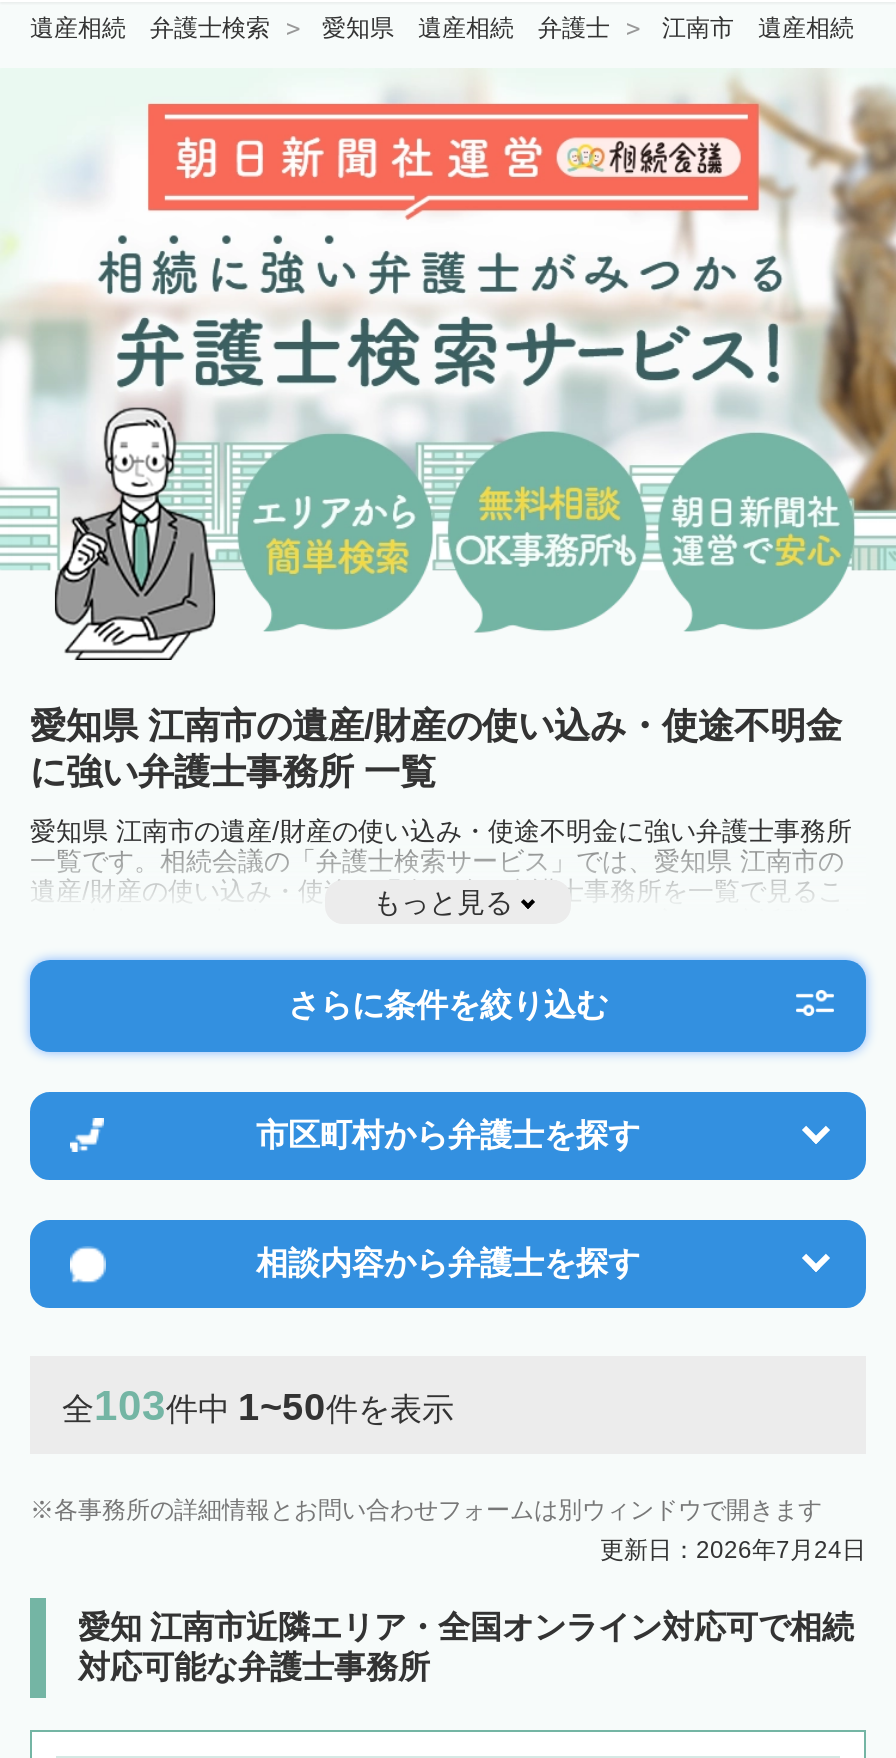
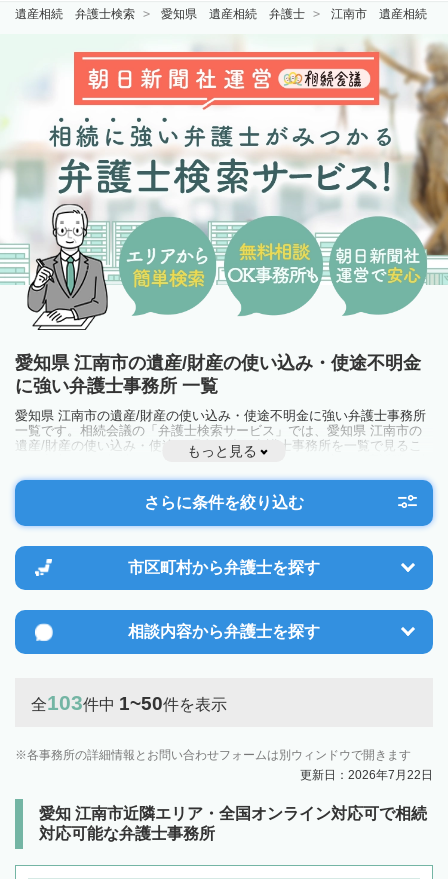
- 更新日：2026年7月24日
+ 更新日：2026年7月22日
